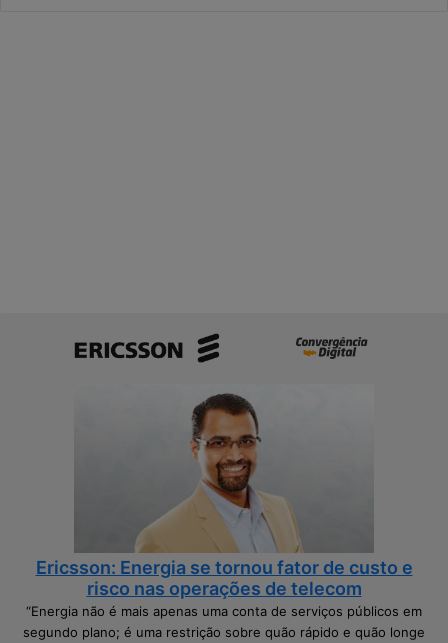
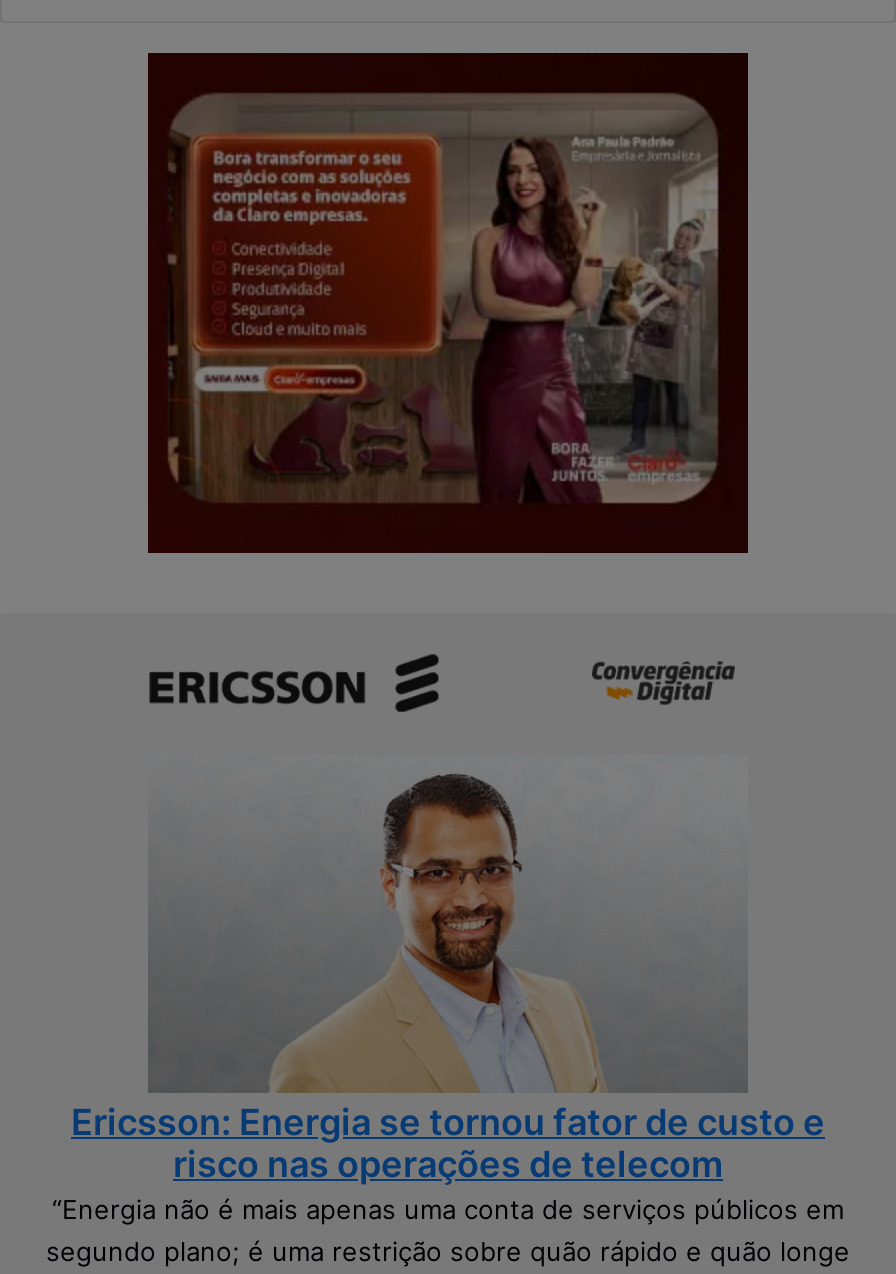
+ [image]
